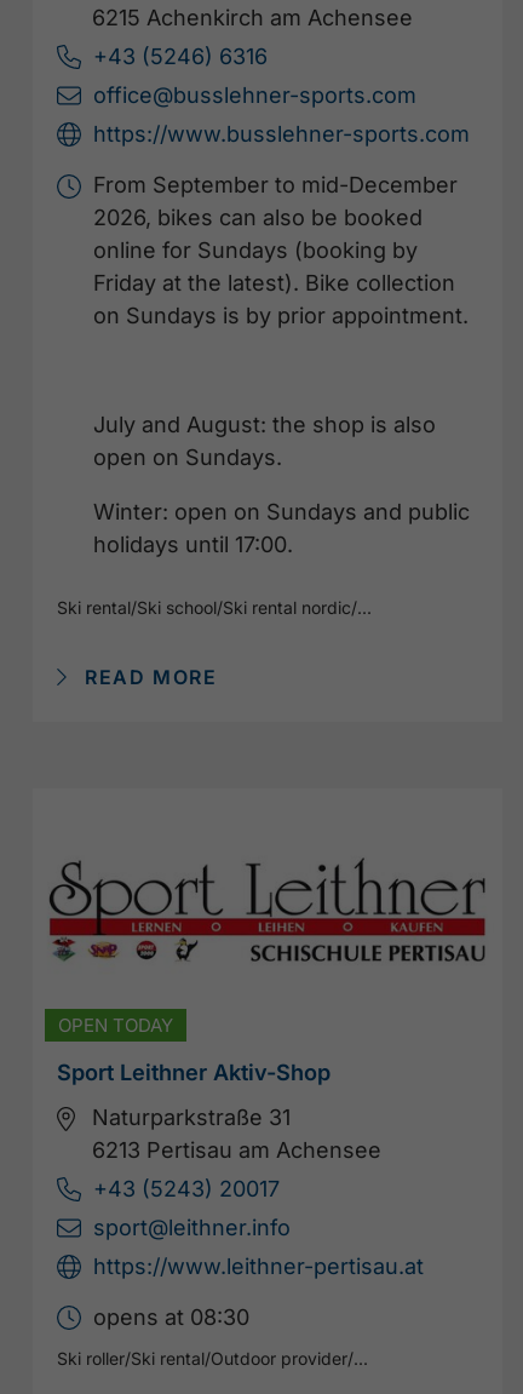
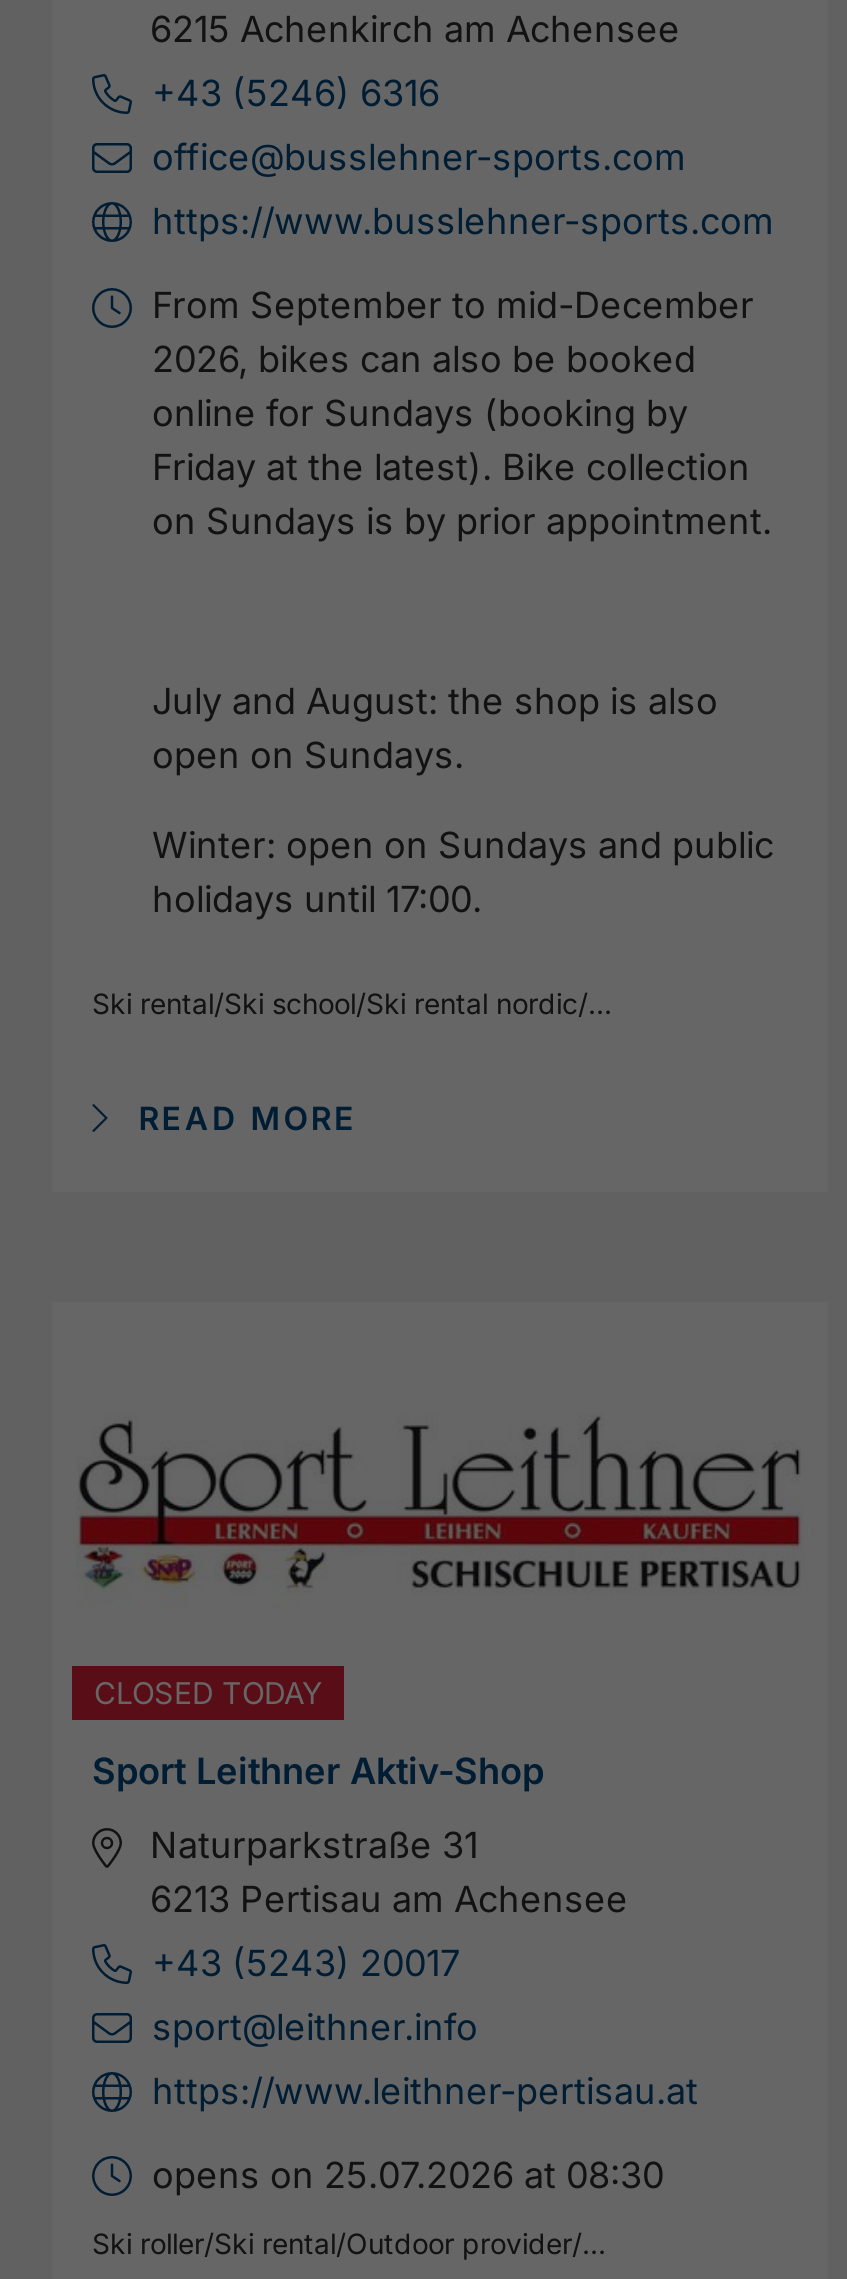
- OPEN TODAY
+ CLOSED TODAY

- opens at 08:30
+ opens on 25.07.2026 at 08:30
